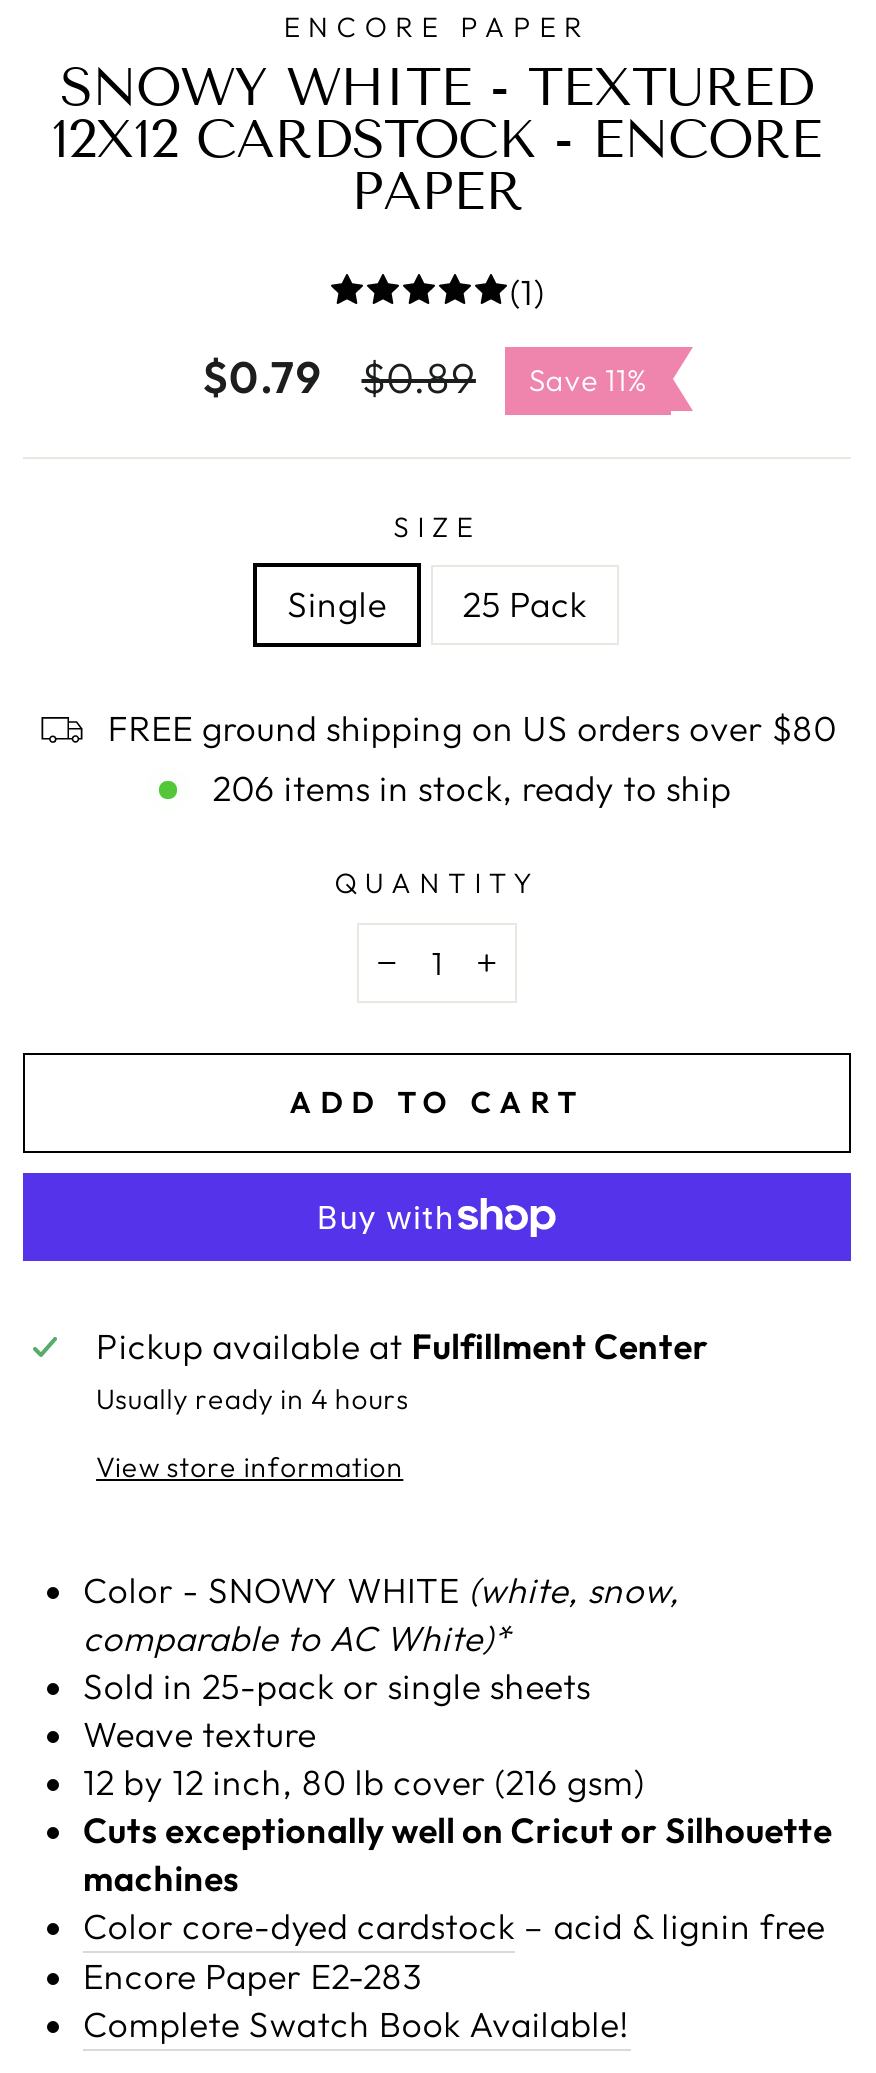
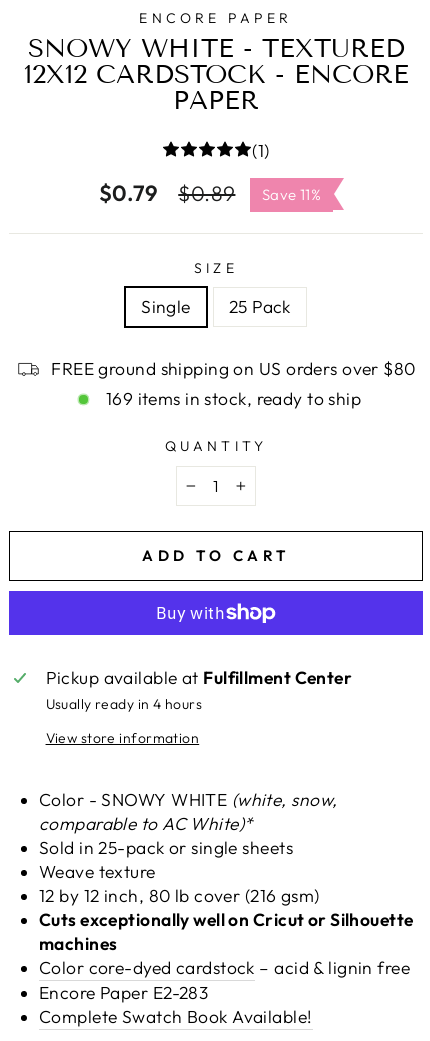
- 206 items in stock, ready to ship
+ 169 items in stock, ready to ship
